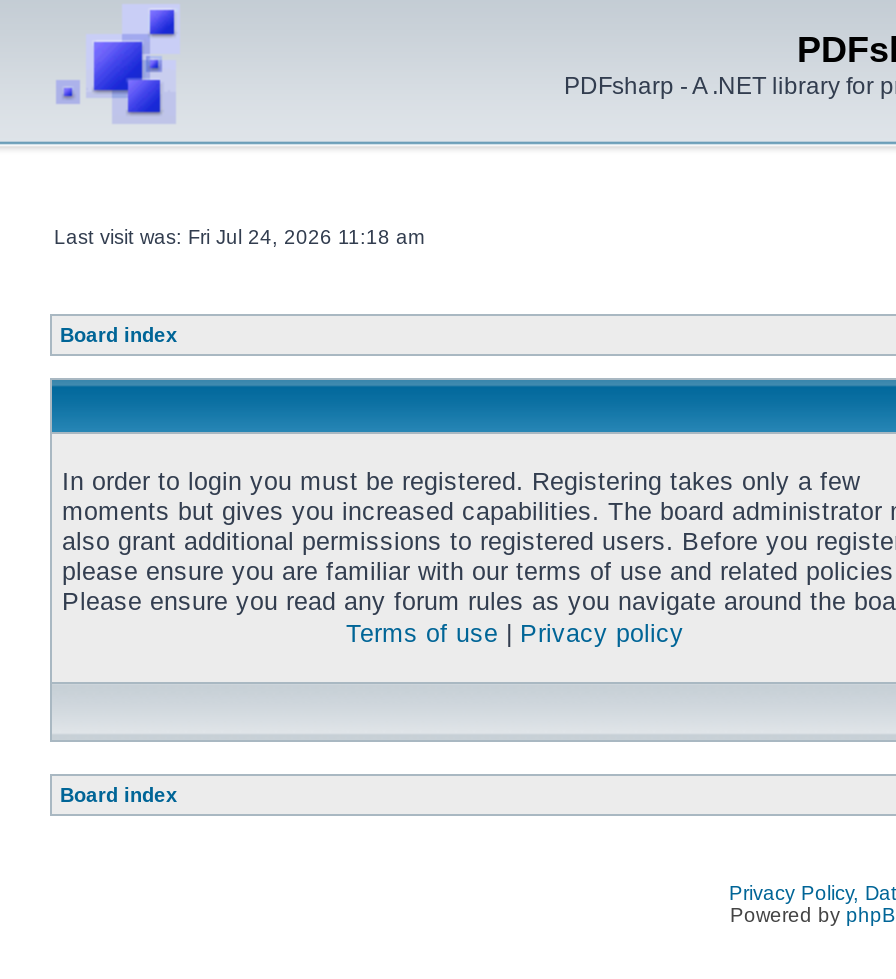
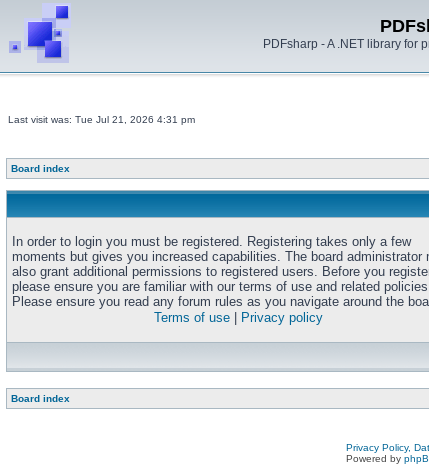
- Last visit was: Fri Jul 24, 2026 11:18 am
+ Last visit was: Tue Jul 21, 2026 4:31 pm
